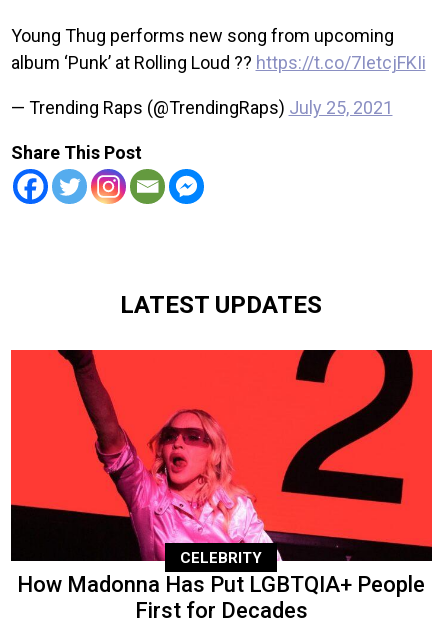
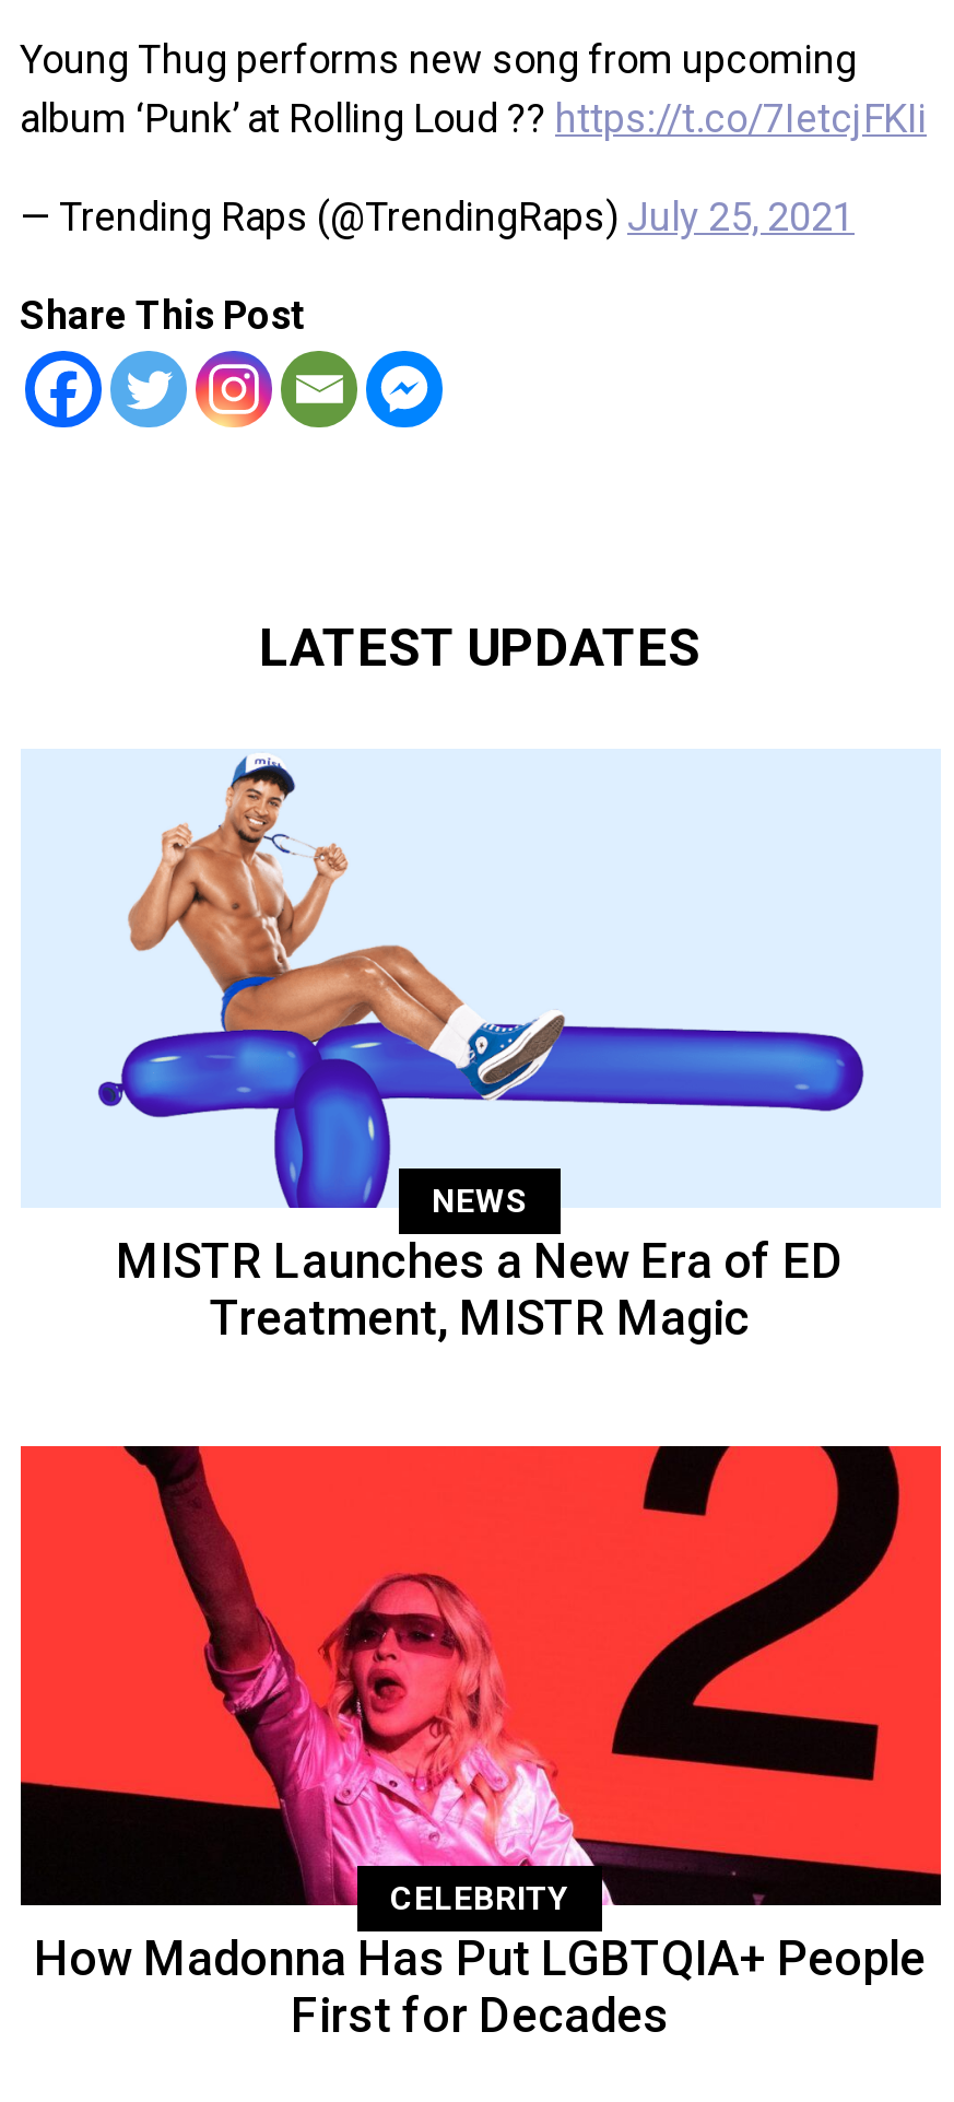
+ [image]
+ NEWS
+ MISTR Launches a New Era of ED
+ Treatment, MISTR Magic
